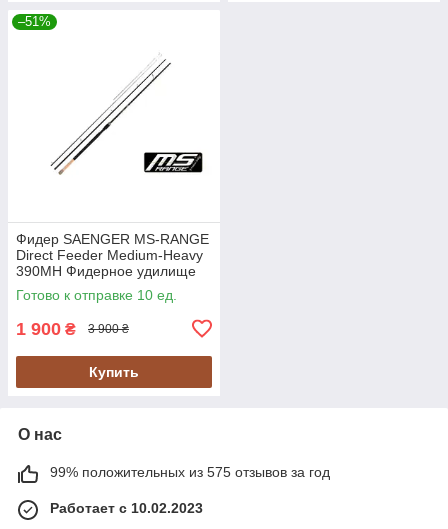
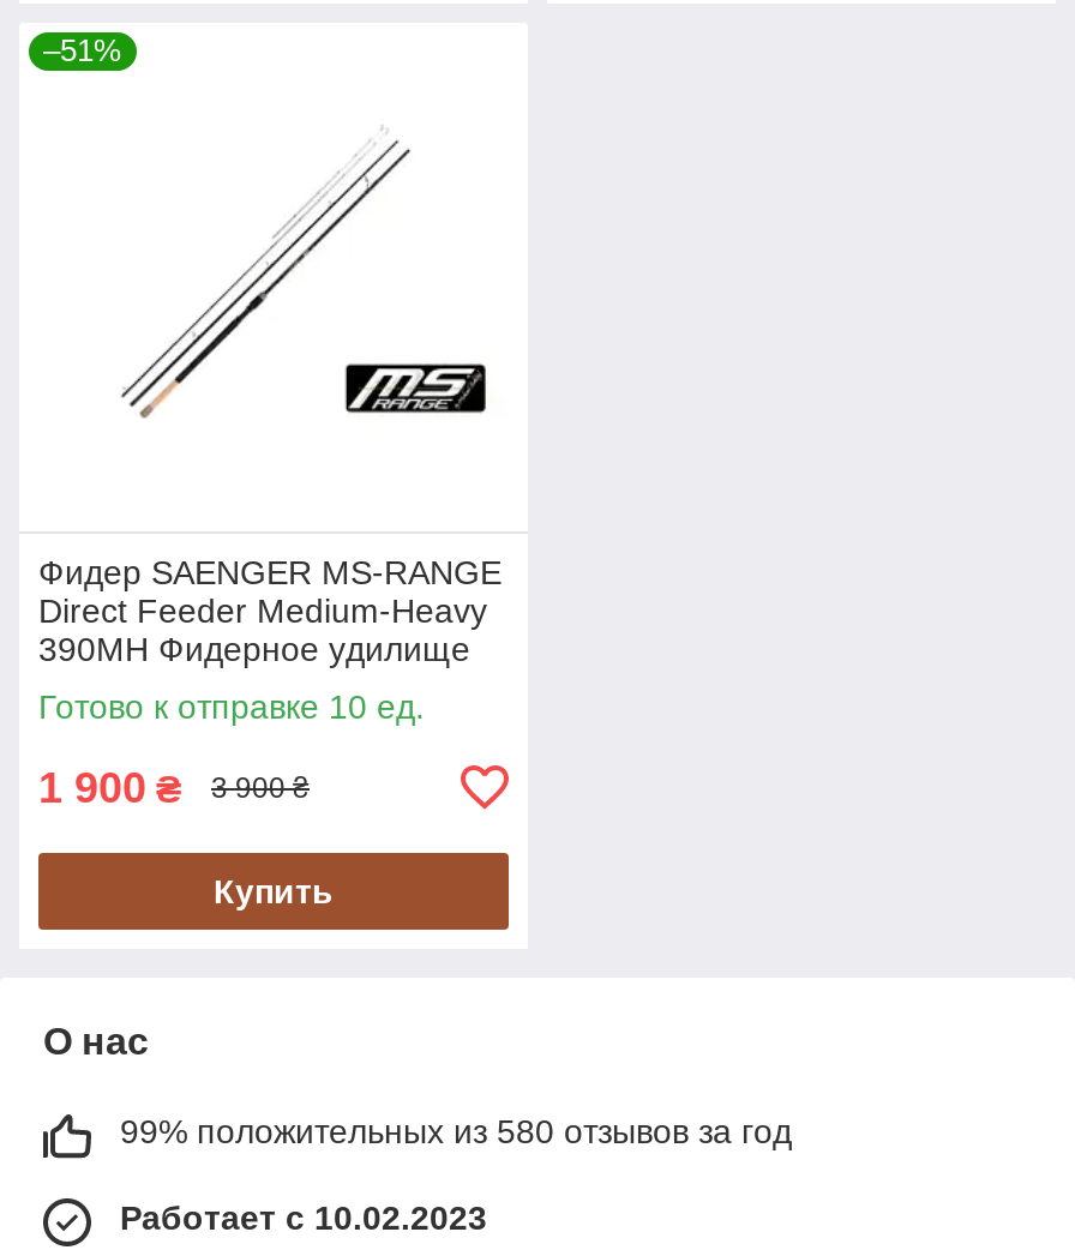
- 99% положительных из 575 отзывов за год
+ 99% положительных из 580 отзывов за год
